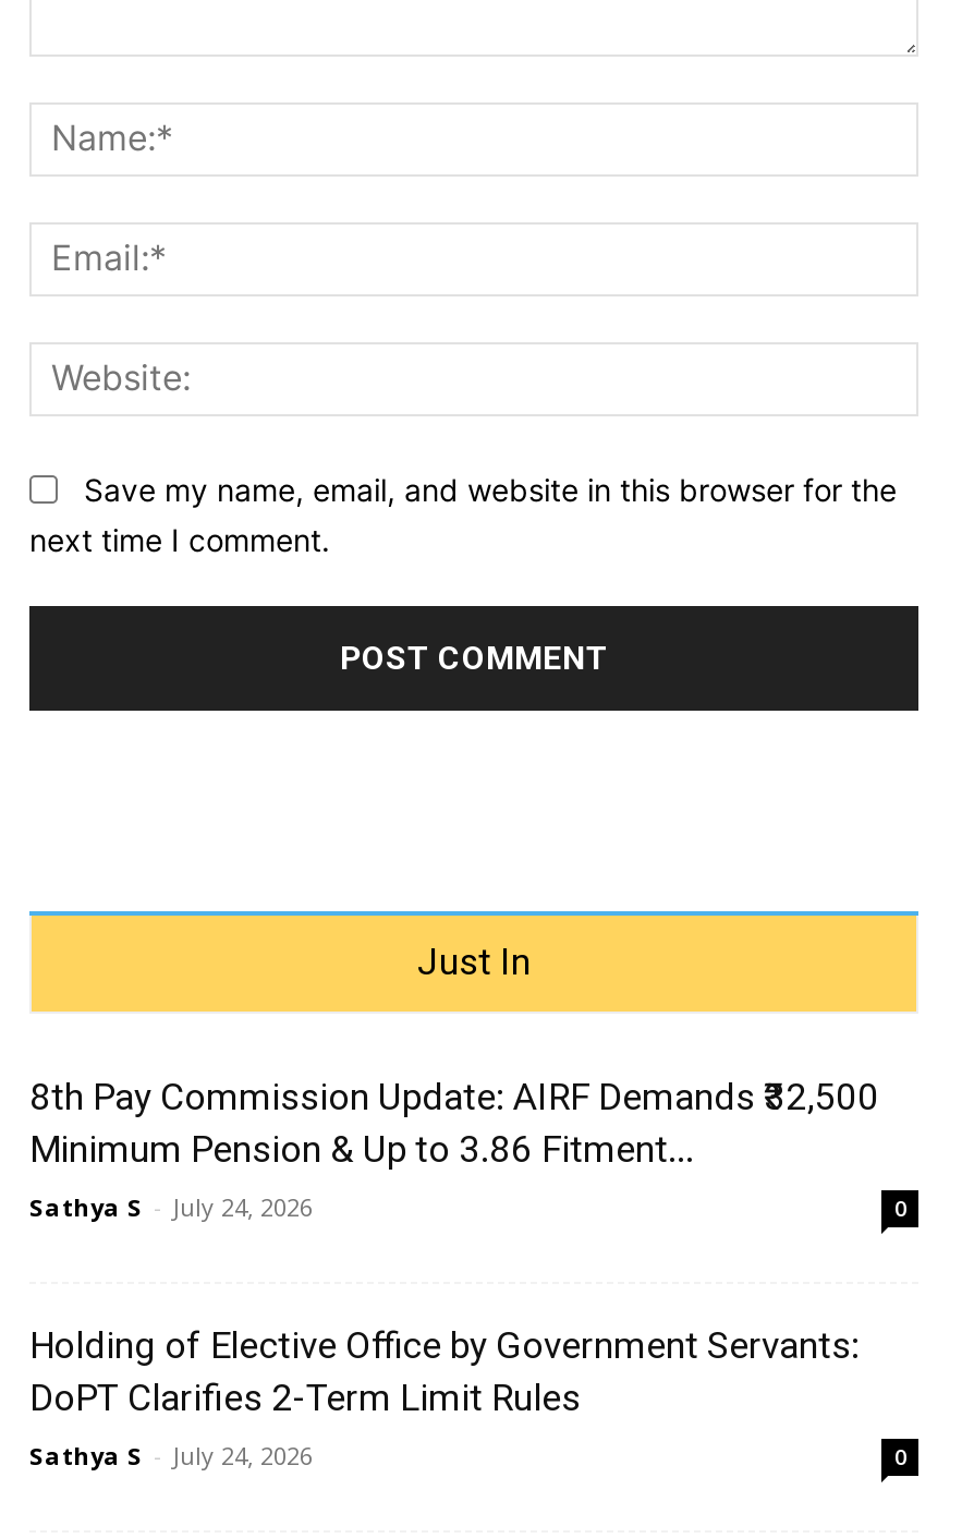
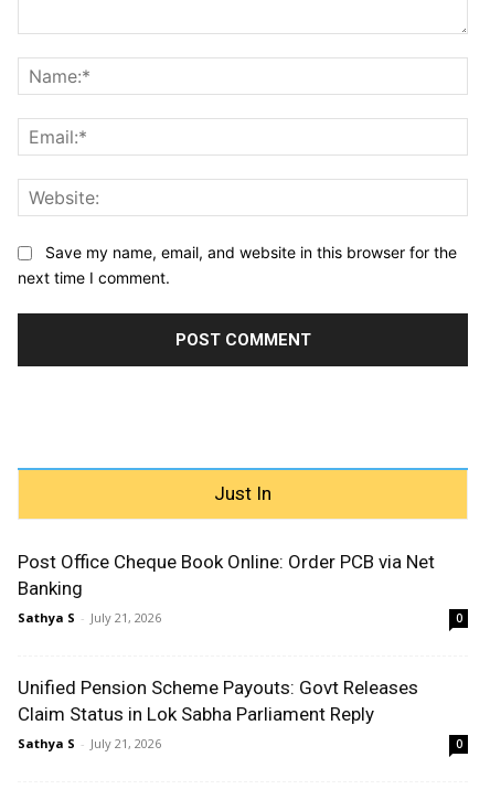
- 8th Pay Commission Update: AIRF Demands ₹32,500
- Minimum Pension & Up to 3.86 Fitment...
- Sathya S - July 24, 2026
+ Post Office Cheque Book Online: Order PCB via Net
+ Banking
+ Sathya S - July 21, 2026

- Holding of Elective Office by Government Servants:
- DoPT Clarifies 2-Term Limit Rules
- Sathya S - July 24, 2026
+ Unified Pension Scheme Payouts: Govt Releases
+ Claim Status in Lok Sabha Parliament Reply
+ Sathya S - July 21, 2026
